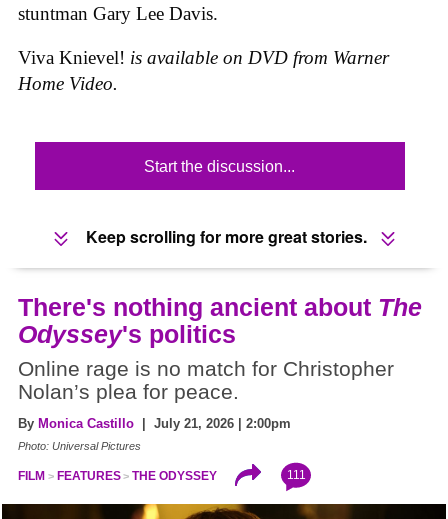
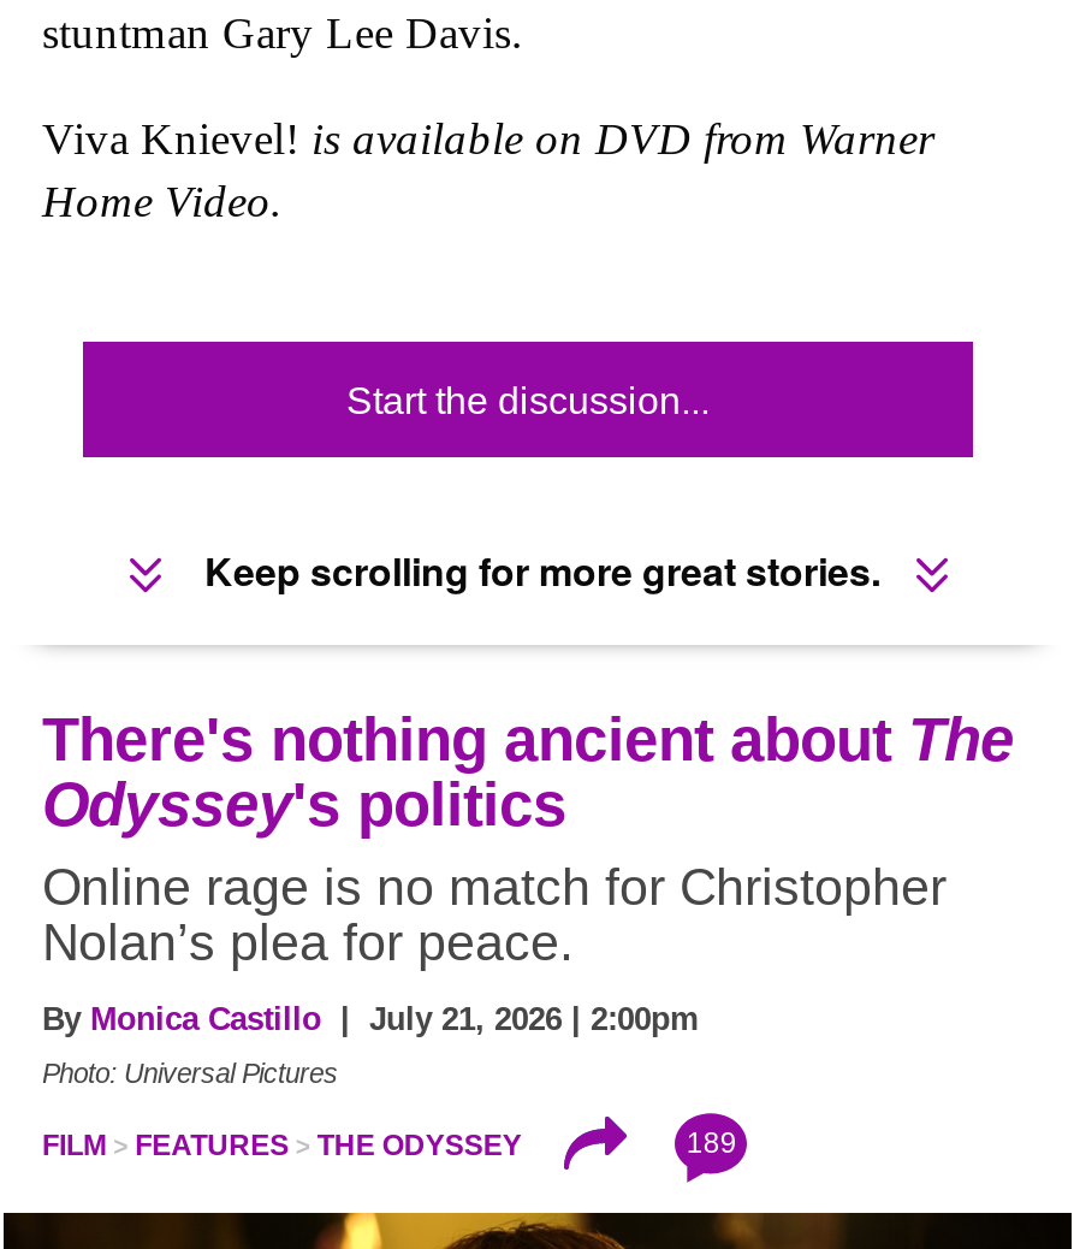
- 111
+ 189
